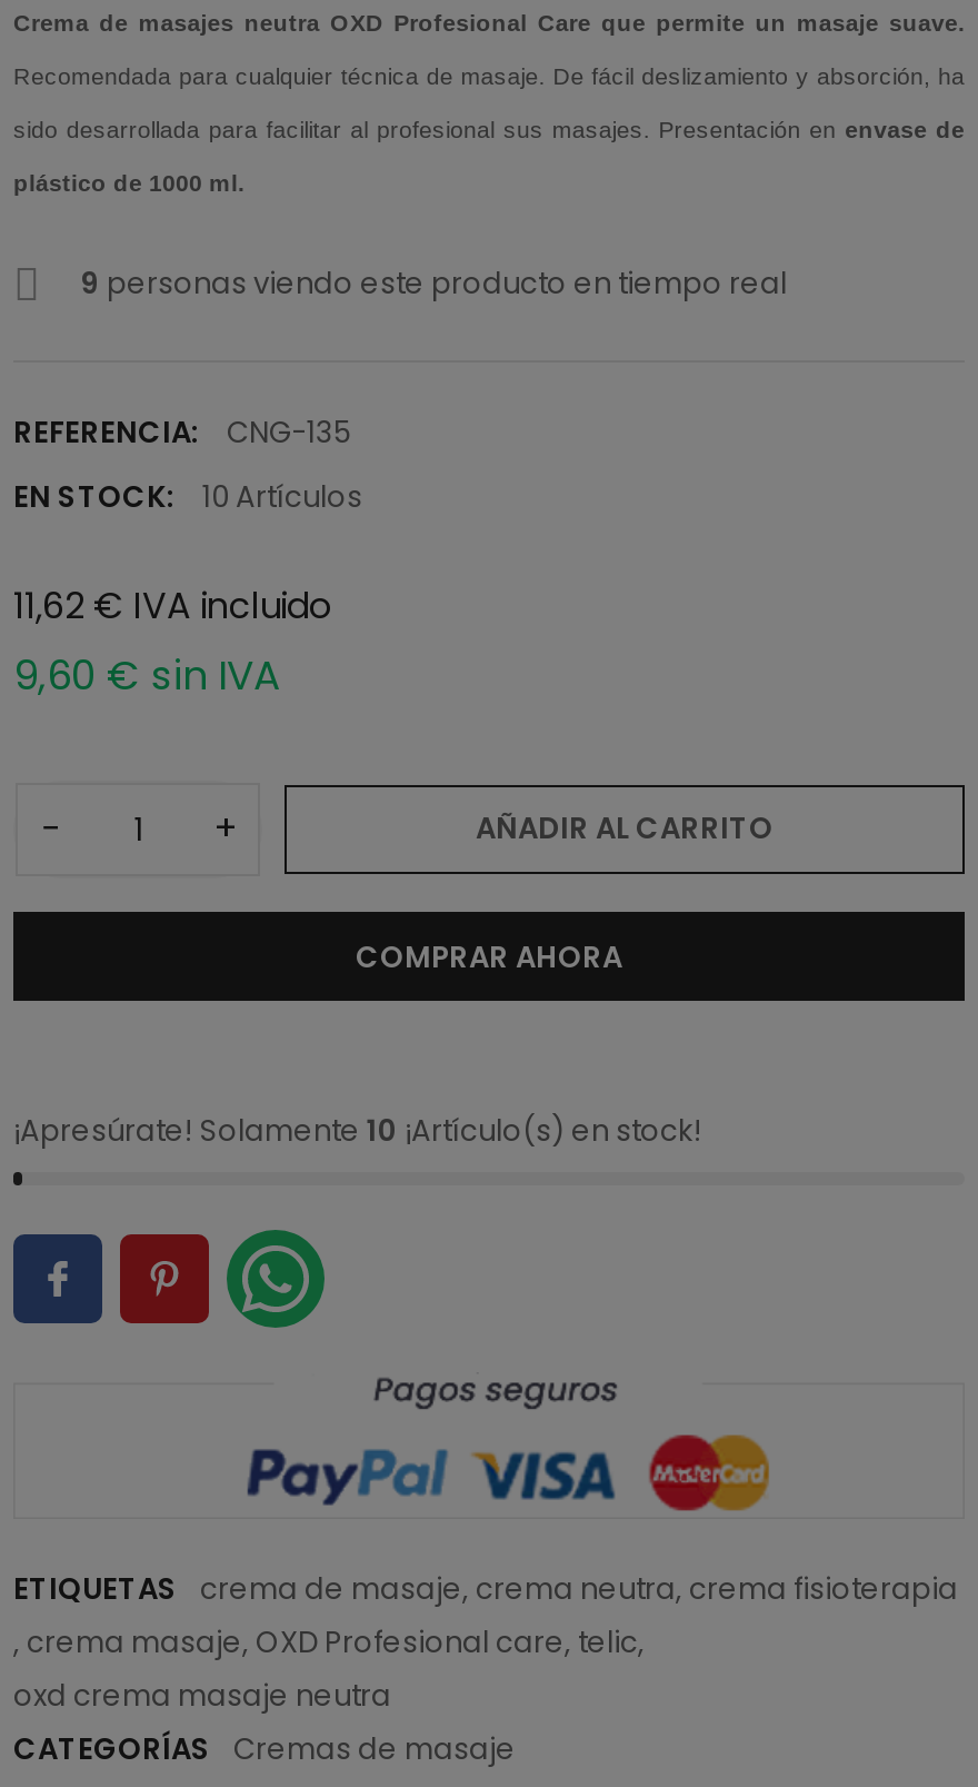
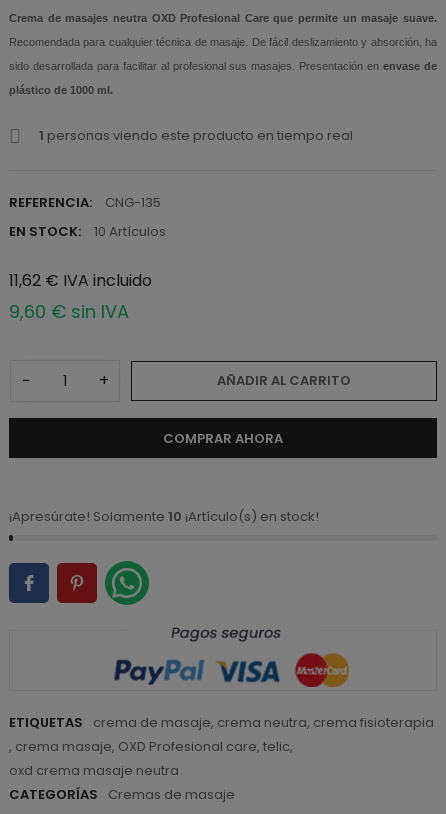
- 9 personas viendo este producto en tiempo real
+ 1 personas viendo este producto en tiempo real
